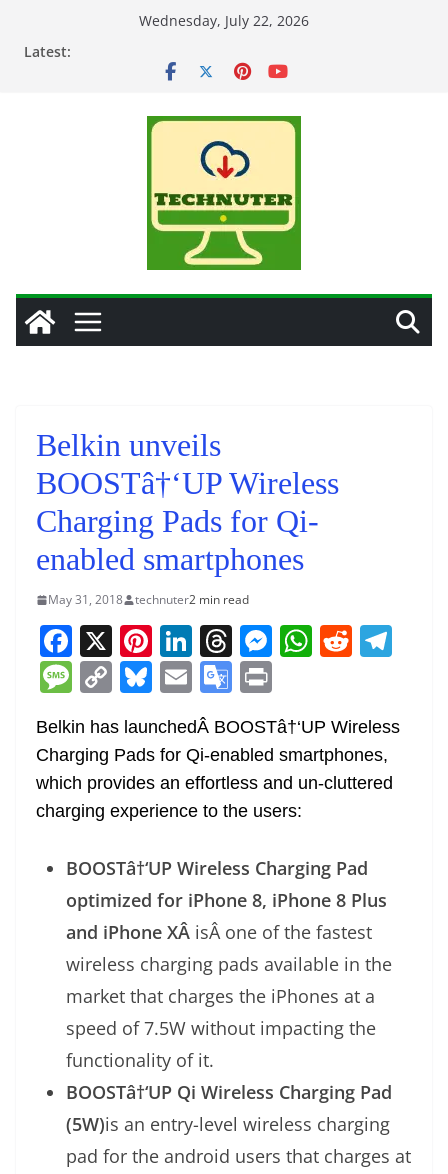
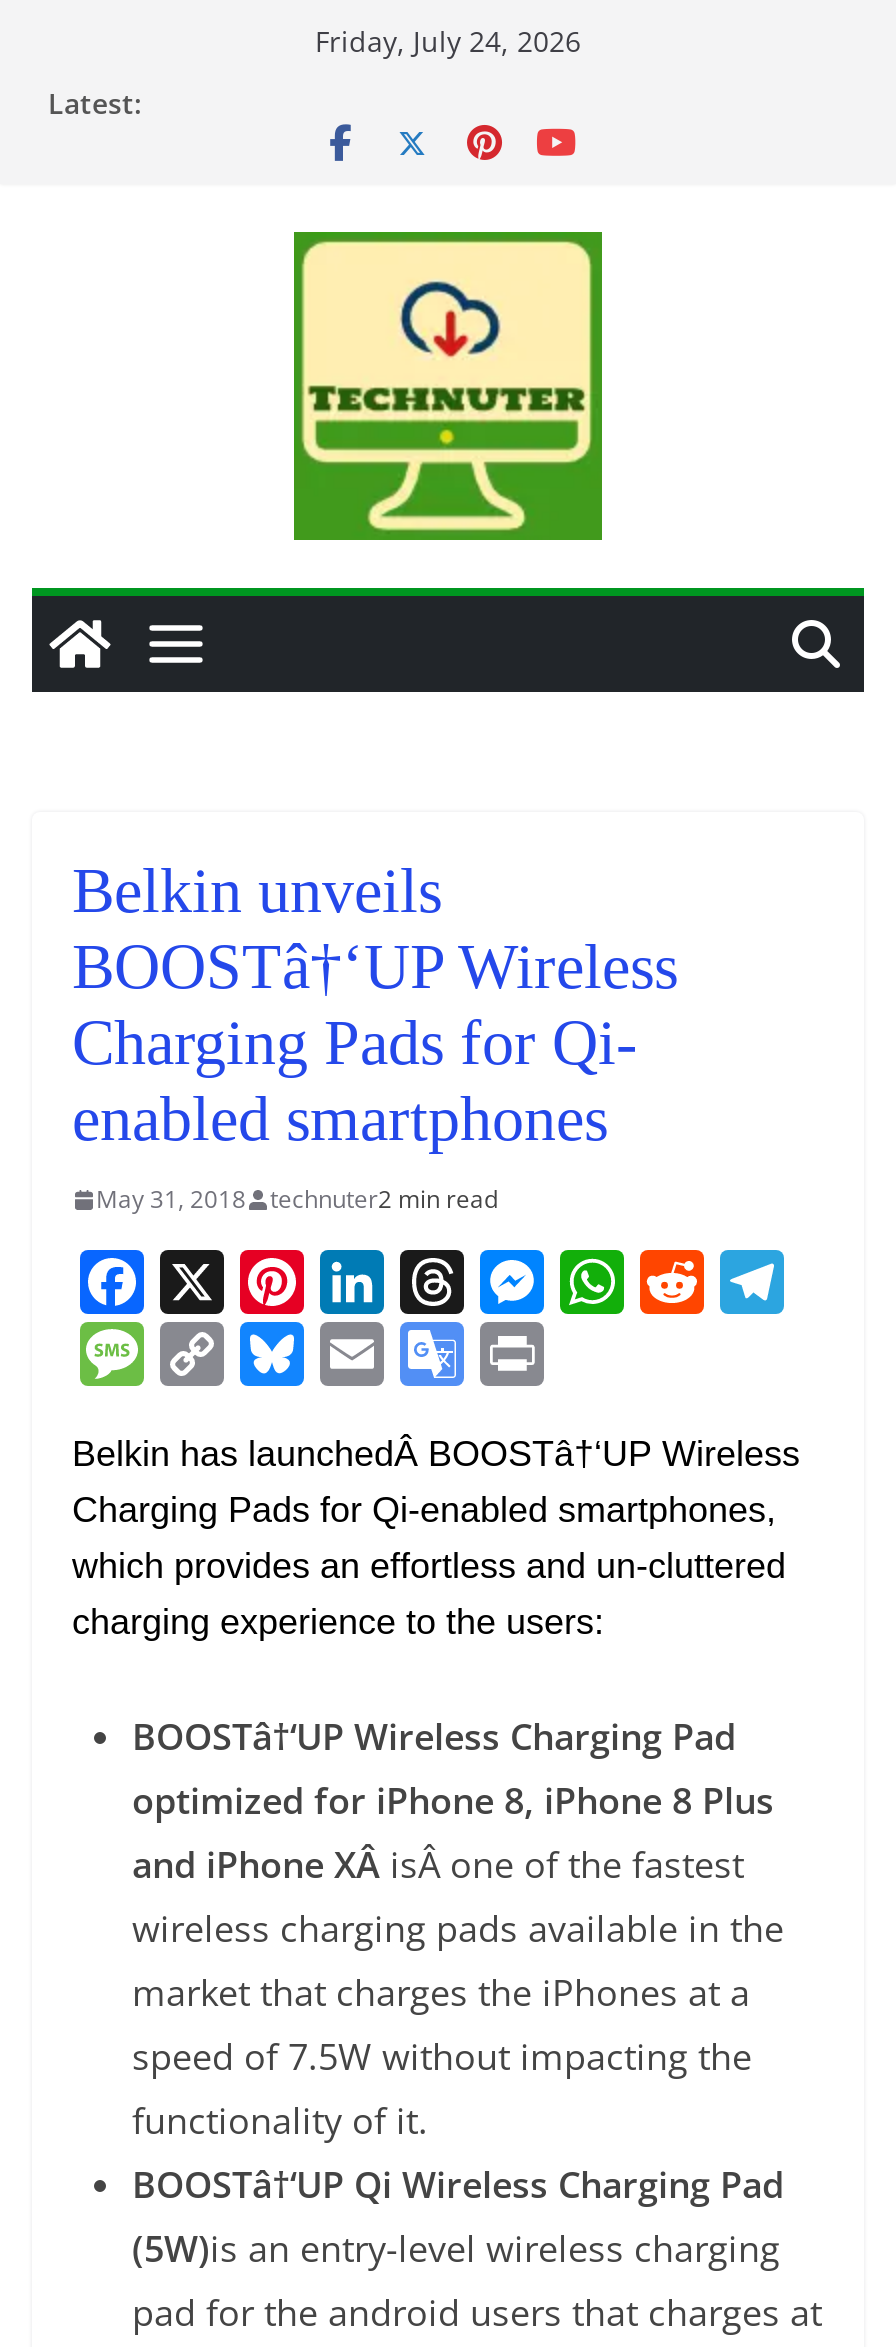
- Wednesday, July 22, 2026
+ Friday, July 24, 2026
